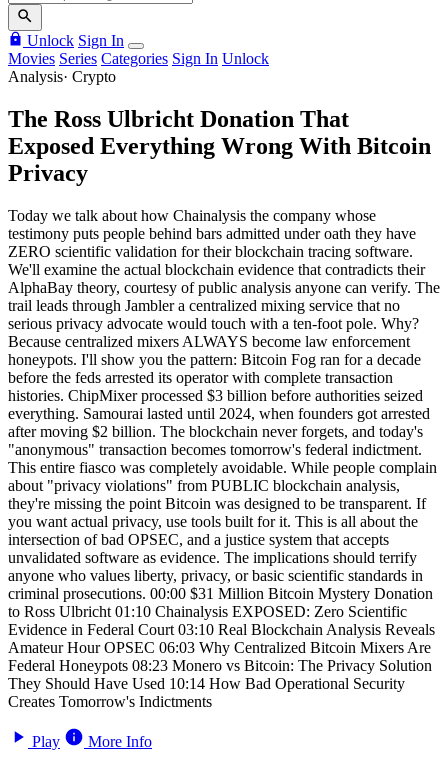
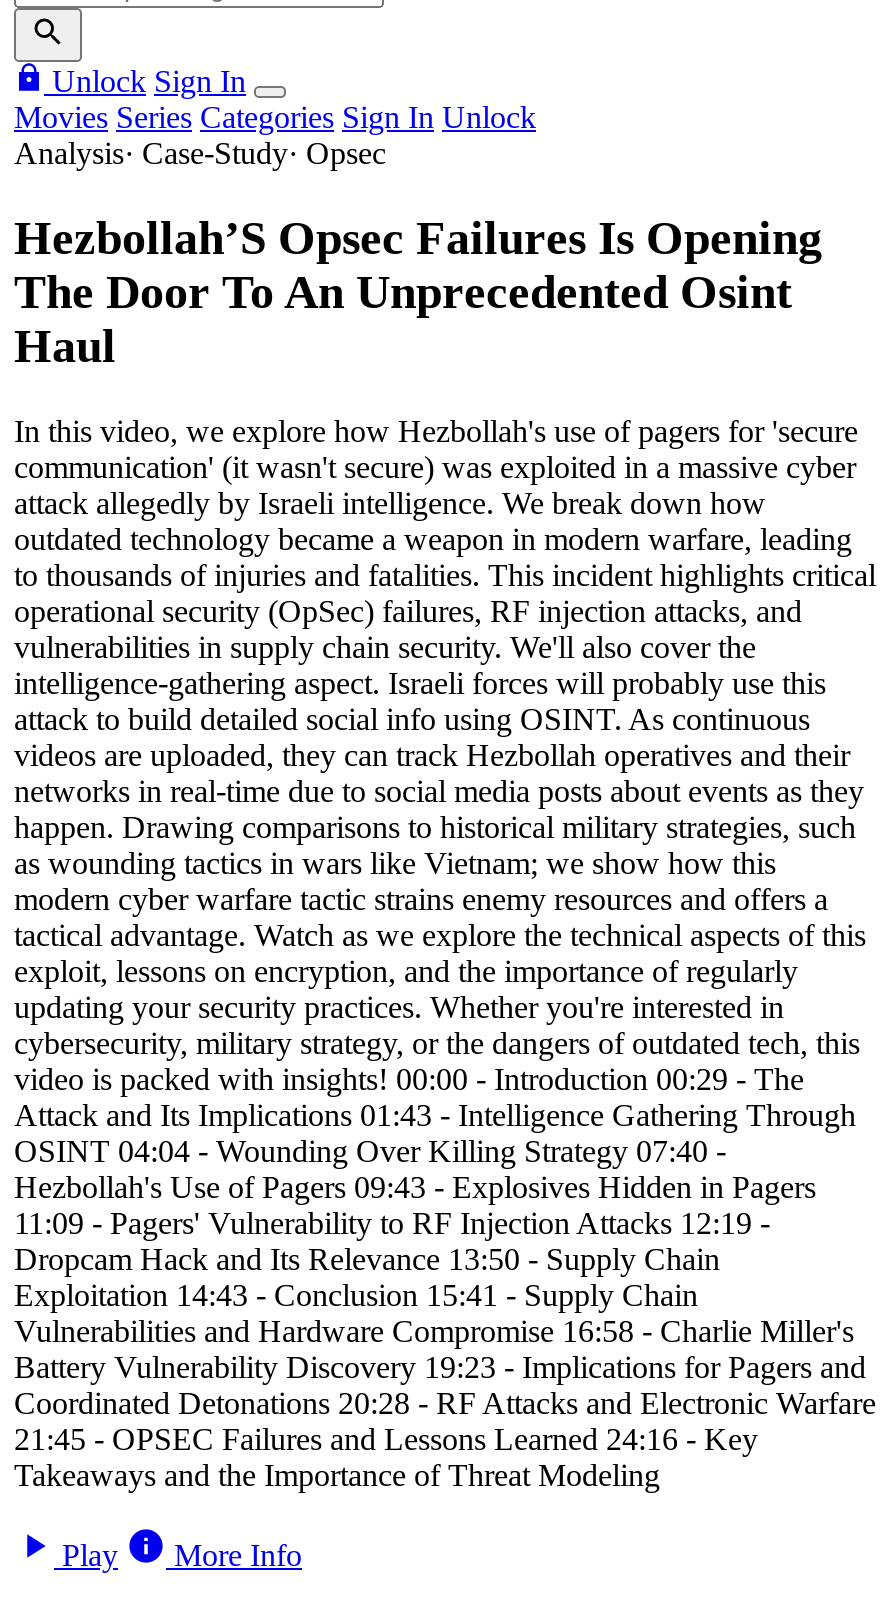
- Analysis · Crypto
+ Analysis · Case-Study · Opsec

- The Ross Ulbricht Donation That
- Exposed Everything Wrong With Bitcoin
- Privacy
+ Hezbollah’S Opsec Failures Is Opening
+ The Door To An Unprecedented Osint
+ Haul

- Today we talk about how Chainalysis the company whose
- testimony puts people behind bars admitted under oath they have
- ZERO scientific validation for their blockchain tracing software.
- We'll examine the actual blockchain evidence that contradicts their
- AlphaBay theory, courtesy of public analysis anyone can verify. The
- trail leads through Jambler a centralized mixing service that no
- serious privacy advocate would touch with a ten-foot pole. Why?
- Because centralized mixers ALWAYS become law enforcement
- honeypots. I'll show you the pattern: Bitcoin Fog ran for a decade
- before the feds arrested its operator with complete transaction
- histories. ChipMixer processed $3 billion before authorities seized
- everything. Samourai lasted until 2024, when founders got arrested
- after moving $2 billion. The blockchain never forgets, and today's
- "anonymous" transaction becomes tomorrow's federal indictment.
- This entire fiasco was completely avoidable. While people complain
- about "privacy violations" from PUBLIC blockchain analysis,
- they're missing the point Bitcoin was designed to be transparent. If
- you want actual privacy, use tools built for it. This is all about the
- intersection of bad OPSEC, and a justice system that accepts
- unvalidated software as evidence. The implications should terrify
- anyone who values liberty, privacy, or basic scientific standards in
- criminal prosecutions. 00:00 $31 Million Bitcoin Mystery Donation
- to Ross Ulbricht 01:10 Chainalysis EXPOSED: Zero Scientific
- Evidence in Federal Court 03:10 Real Blockchain Analysis Reveals
- Amateur Hour OPSEC 06:03 Why Centralized Bitcoin Mixers Are
- Federal Honeypots 08:23 Monero vs Bitcoin: The Privacy Solution
- They Should Have Used 10:14 How Bad Operational Security
- Creates Tomorrow's Indictments
+ In this video, we explore how Hezbollah's use of pagers for 'secure
+ communication' (it wasn't secure) was exploited in a massive cyber
+ attack allegedly by Israeli intelligence. We break down how
+ outdated technology became a weapon in modern warfare, leading
+ to thousands of injuries and fatalities. This incident highlights critical
+ operational security (OpSec) failures, RF injection attacks, and
+ vulnerabilities in supply chain security. We'll also cover the
+ intelligence-gathering aspect. Israeli forces will probably use this
+ attack to build detailed social info using OSINT. As continuous
+ videos are uploaded, they can track Hezbollah operatives and their
+ networks in real-time due to social media posts about events as they
+ happen. Drawing comparisons to historical military strategies, such
+ as wounding tactics in wars like Vietnam; we show how this
+ modern cyber warfare tactic strains enemy resources and offers a
+ tactical advantage. Watch as we explore the technical aspects of this
+ exploit, lessons on encryption, and the importance of regularly
+ updating your security practices. Whether you're interested in
+ cybersecurity, military strategy, or the dangers of outdated tech, this
+ video is packed with insights! 00:00 - Introduction 00:29 - The
+ Attack and Its Implications 01:43 - Intelligence Gathering Through
+ OSINT 04:04 - Wounding Over Killing Strategy 07:40 -
+ Hezbollah's Use of Pagers 09:43 - Explosives Hidden in Pagers
+ 11:09 - Pagers' Vulnerability to RF Injection Attacks 12:19 -
+ Dropcam Hack and Its Relevance 13:50 - Supply Chain
+ Exploitation 14:43 - Conclusion 15:41 - Supply Chain
+ Vulnerabilities and Hardware Compromise 16:58 - Charlie Miller's
+ Battery Vulnerability Discovery 19:23 - Implications for Pagers and
+ Coordinated Detonations 20:28 - RF Attacks and Electronic Warfare
+ 21:45 - OPSEC Failures and Lessons Learned 24:16 - Key
+ Takeaways and the Importance of Threat Modeling
